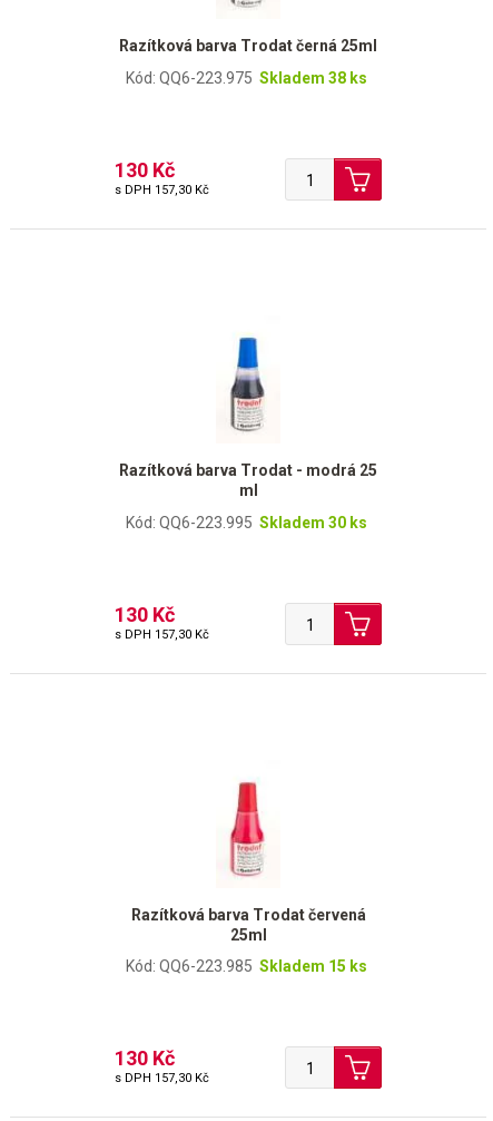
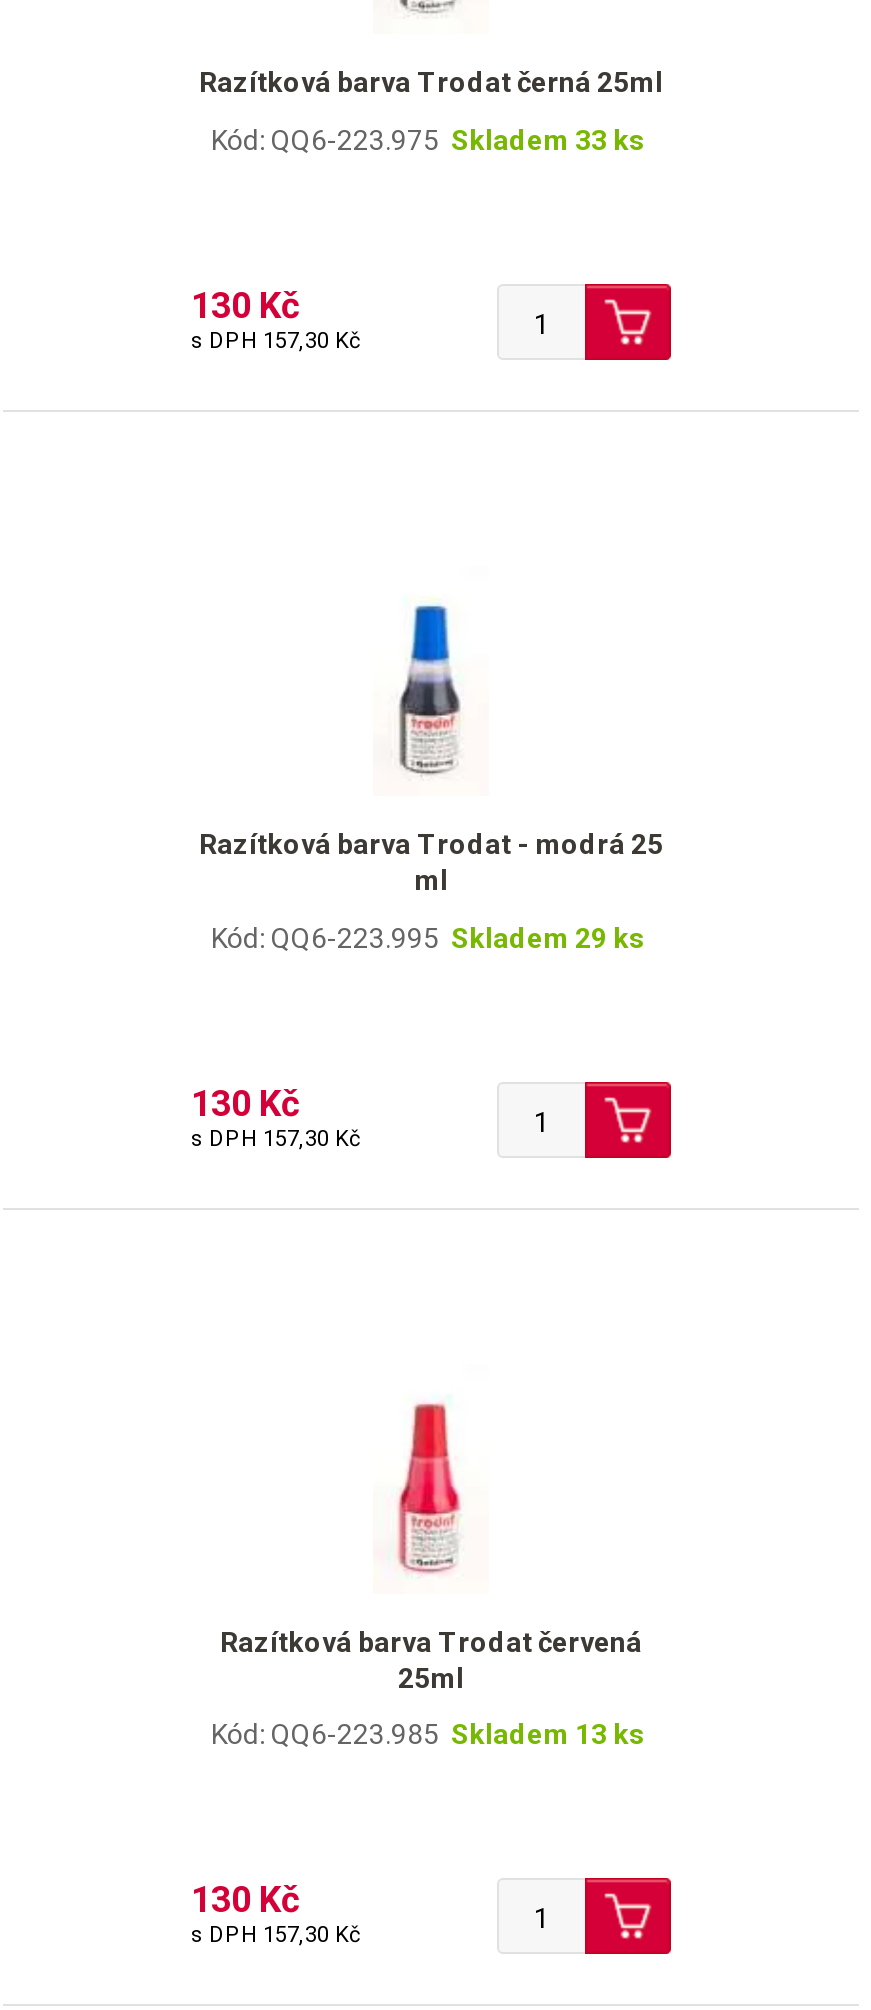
- Kód: QQ6-223.975 Skladem 38 ks
+ Kód: QQ6-223.975 Skladem 33 ks

- Kód: QQ6-223.995 Skladem 30 ks
+ Kód: QQ6-223.995 Skladem 29 ks

- Kód: QQ6-223.985 Skladem 15 ks
+ Kód: QQ6-223.985 Skladem 13 ks
